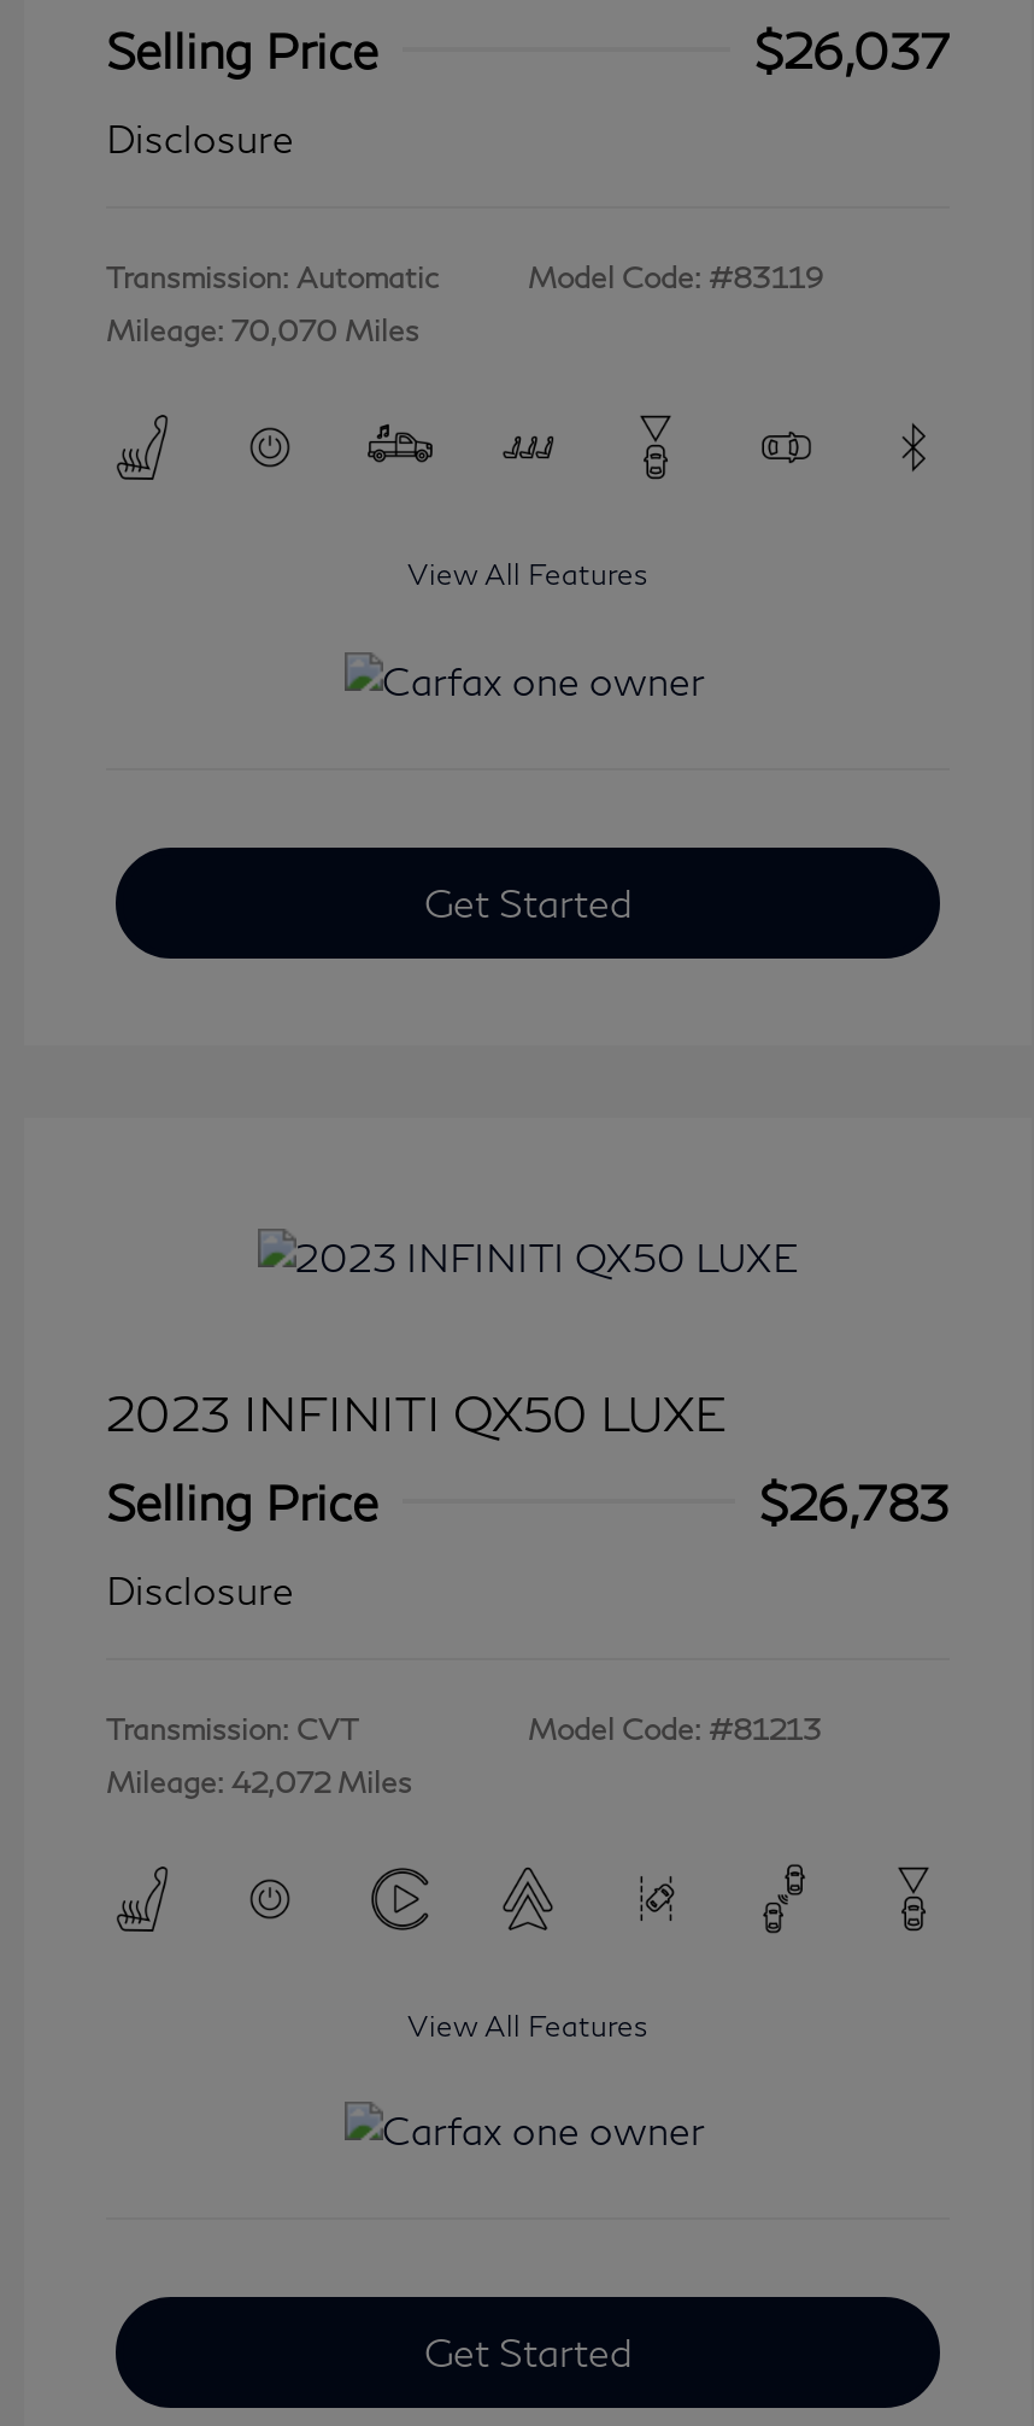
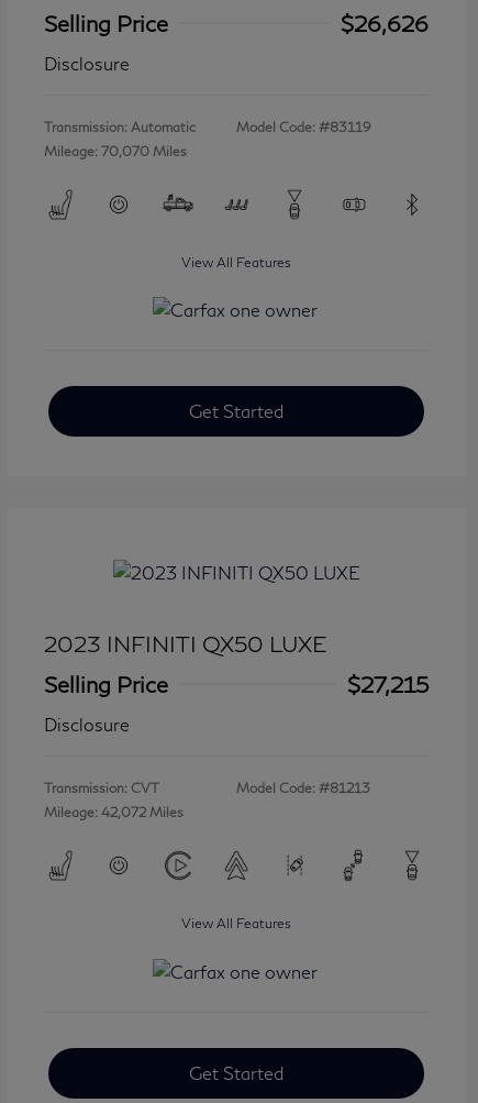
- $26,037
+ $26,626

- $26,783
+ $27,215
